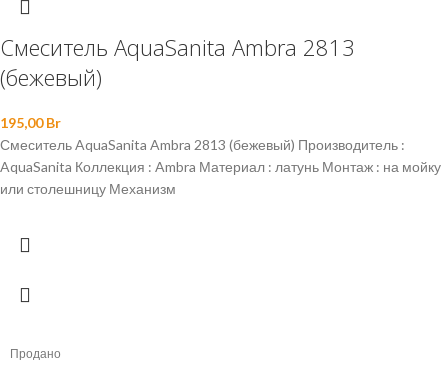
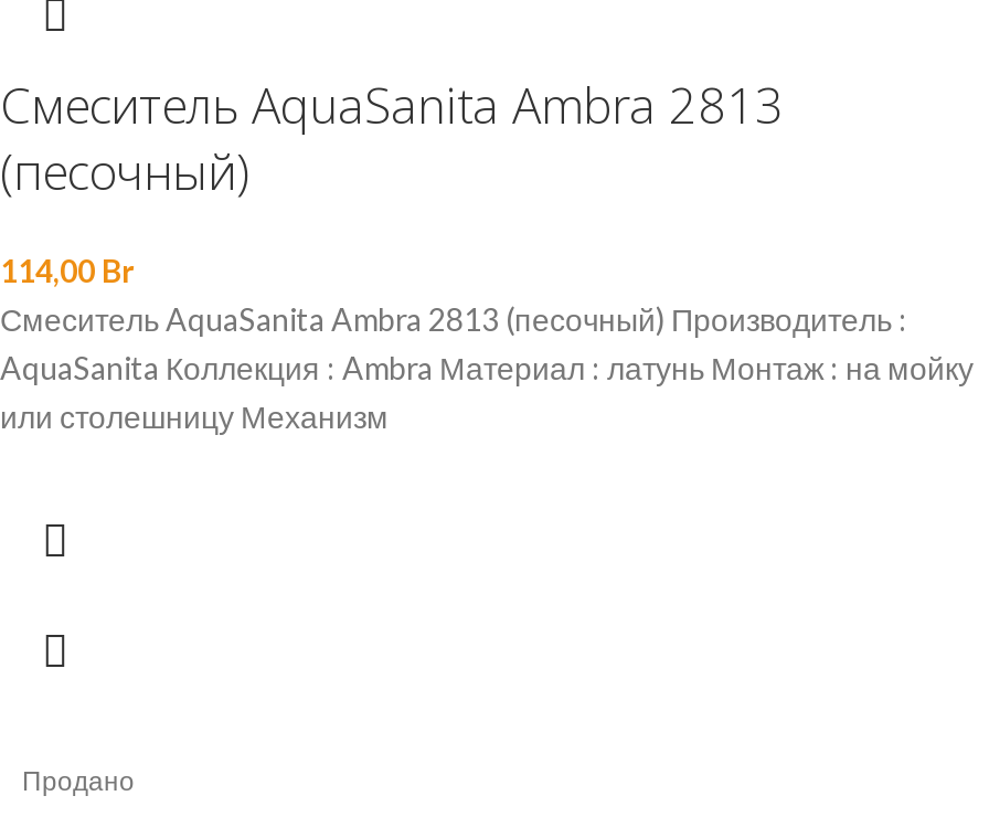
- (бежевый)
+ (песочный)

- 195,00 Br
- Смеситель AquaSanita Ambra 2813 (бежевый) Производитель :
+ 114,00 Br
+ Смеситель AquaSanita Ambra 2813 (песочный) Производитель :
